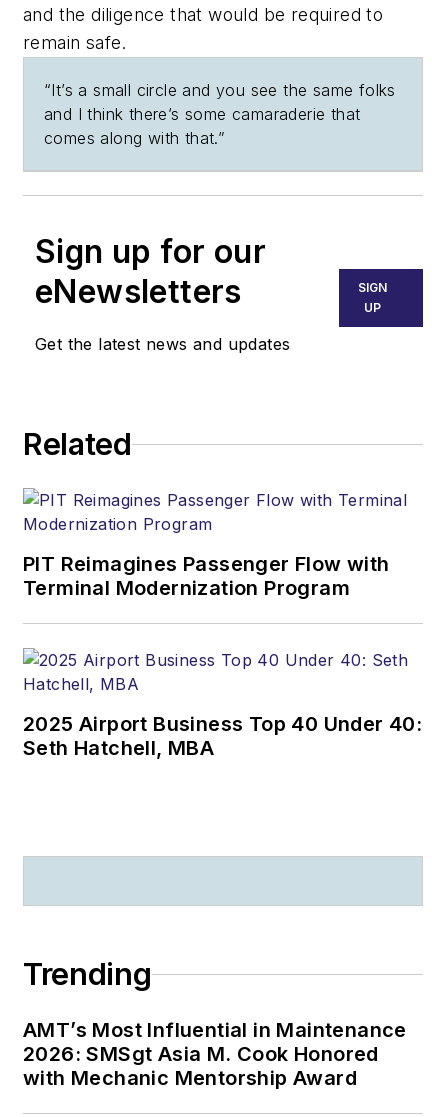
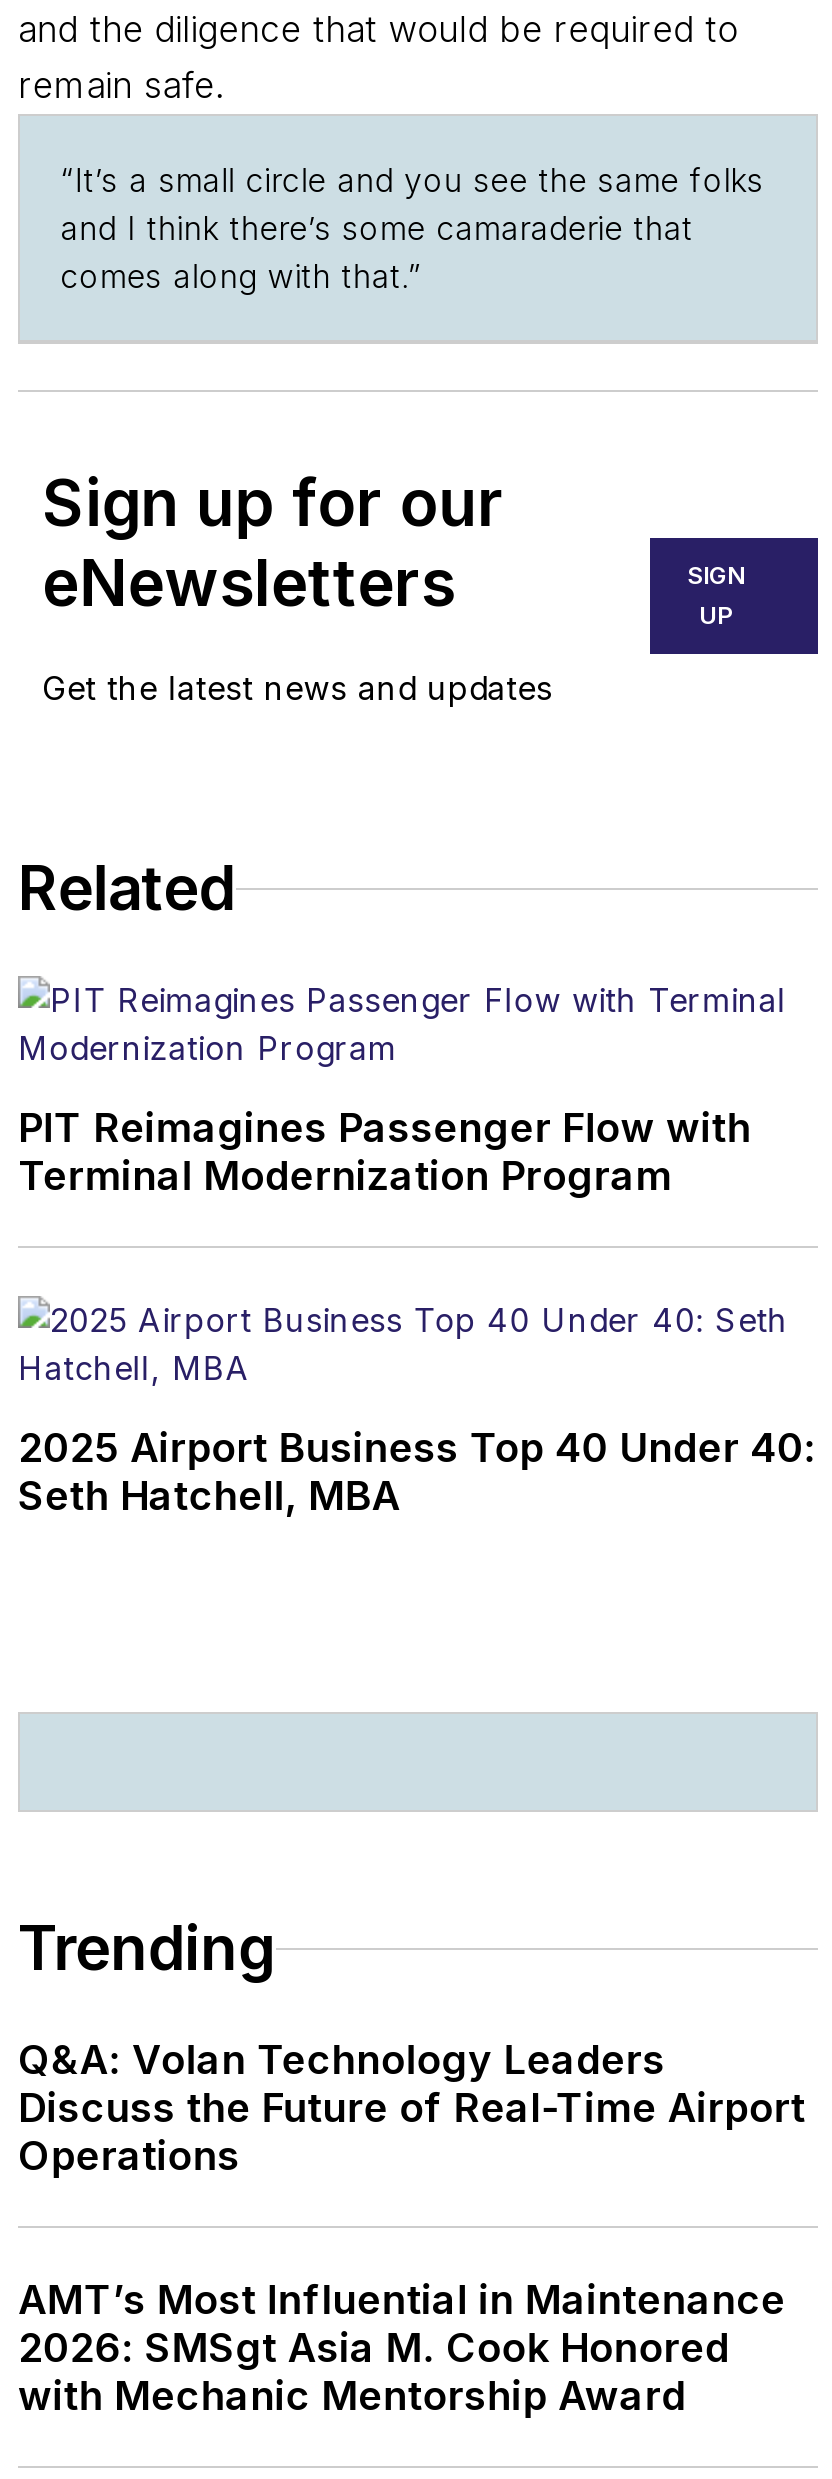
+ Q&A: Volan Technology Leaders
+ Discuss the Future of Real-Time Airport
+ Operations
